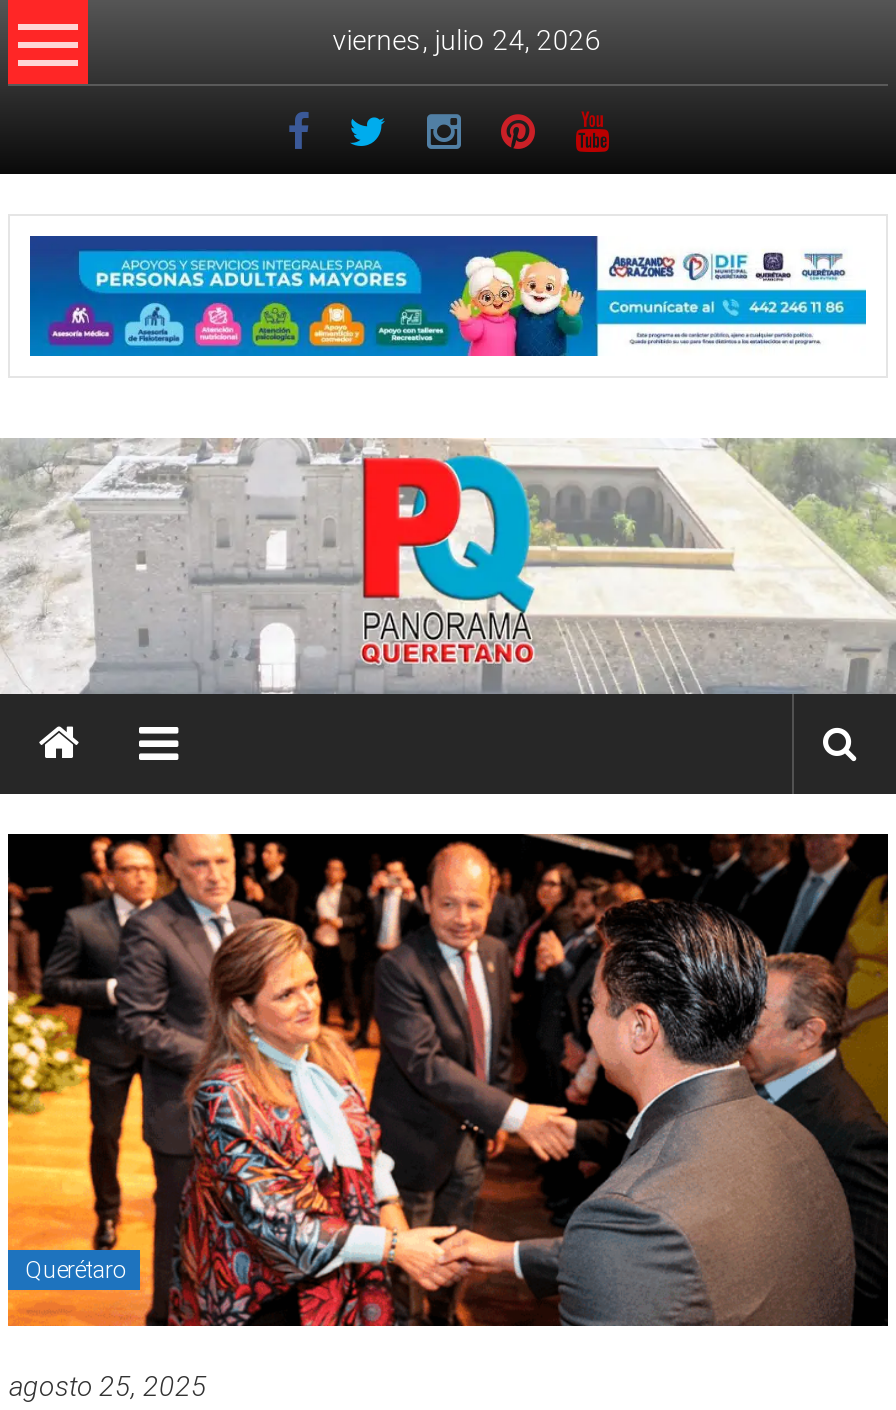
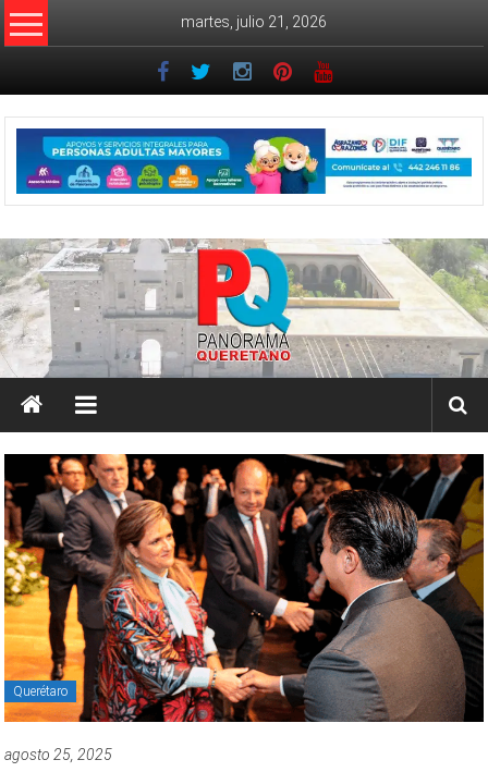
- viernes, julio 24, 2026
+ martes, julio 21, 2026
